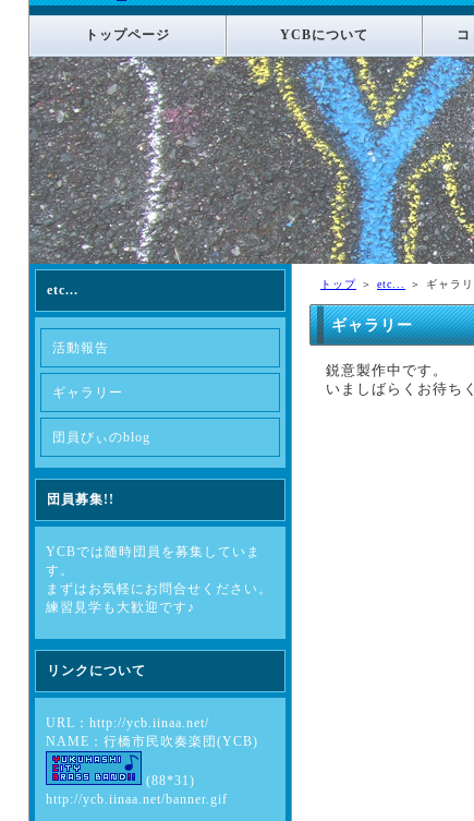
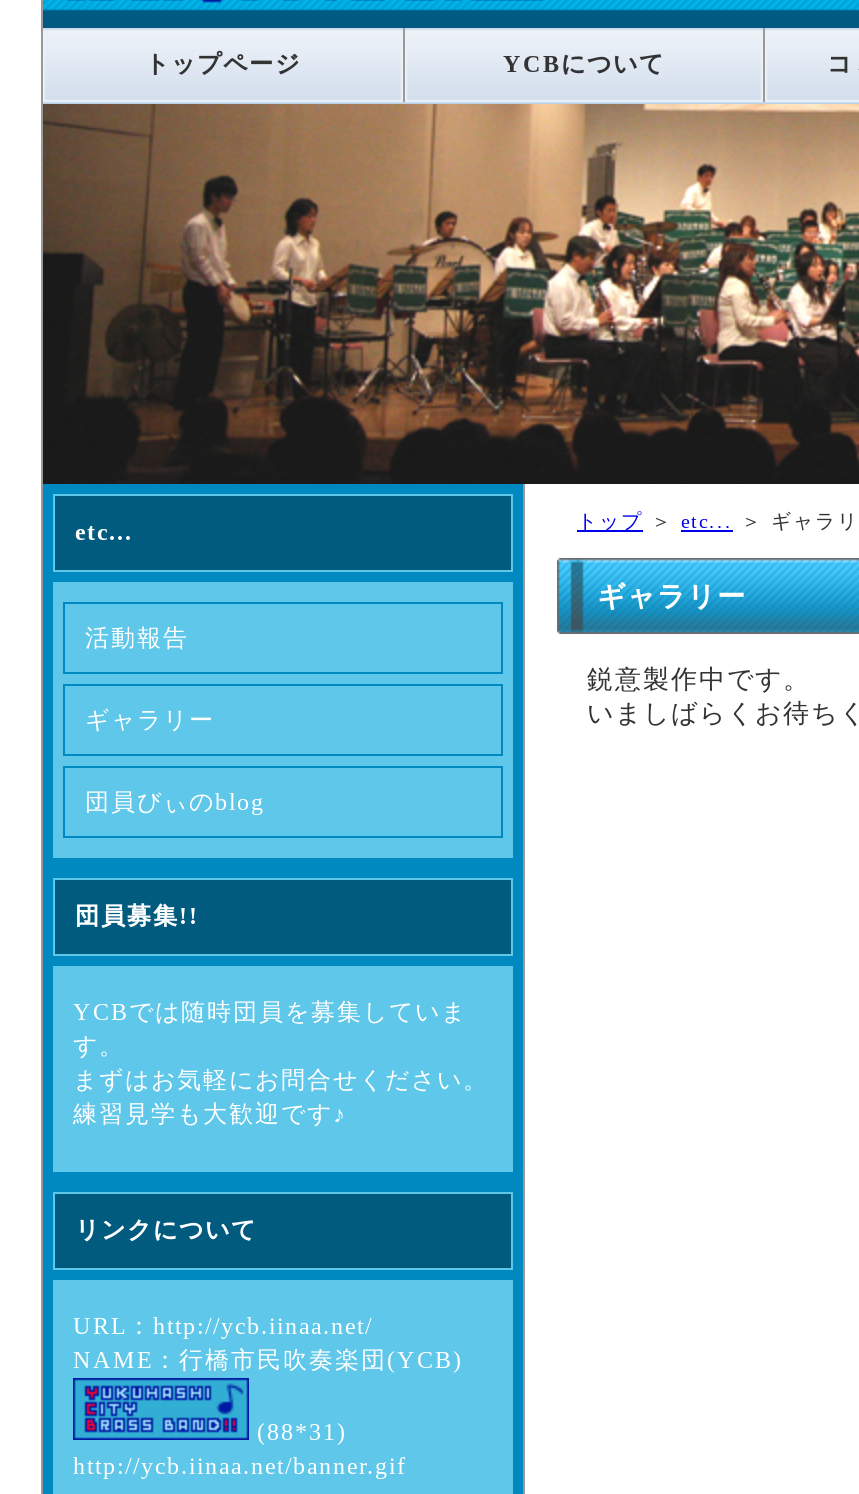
- [image]
+ [image]
